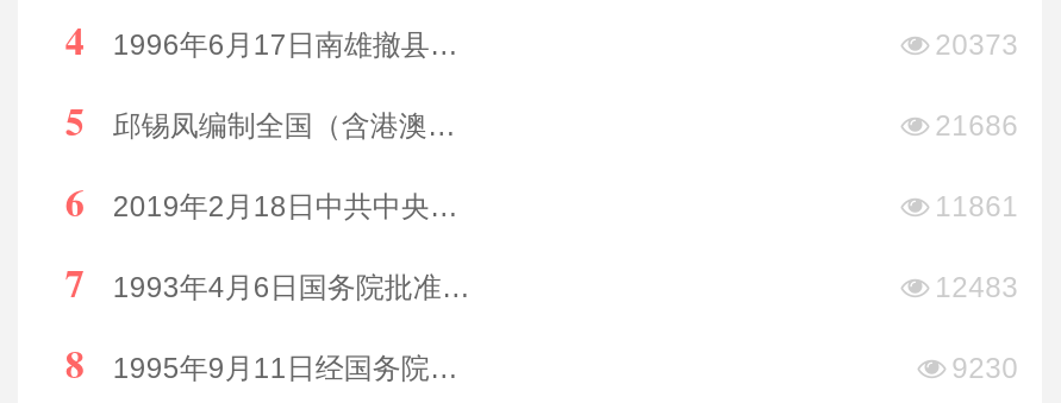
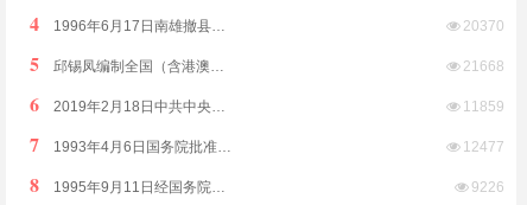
- 20373
+ 20370

- 21686
+ 21668

- 11861
+ 11859

- 12483
+ 12477

- 9230
+ 9226
